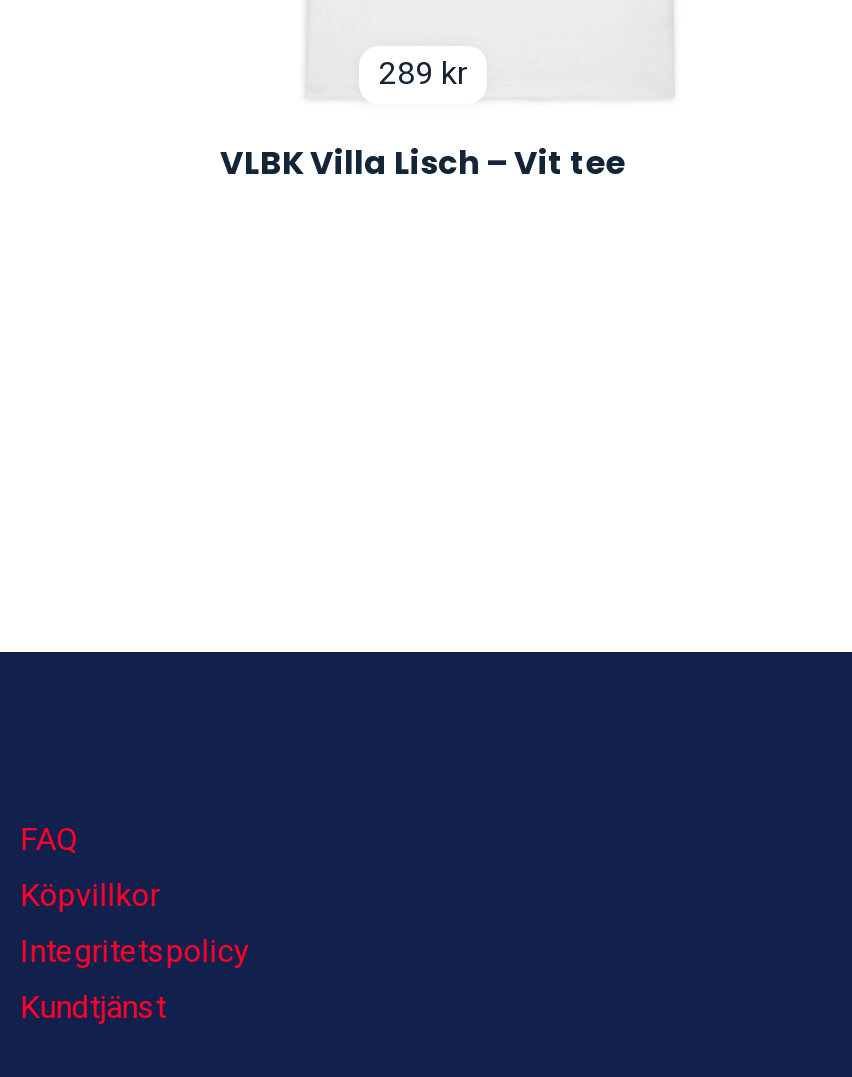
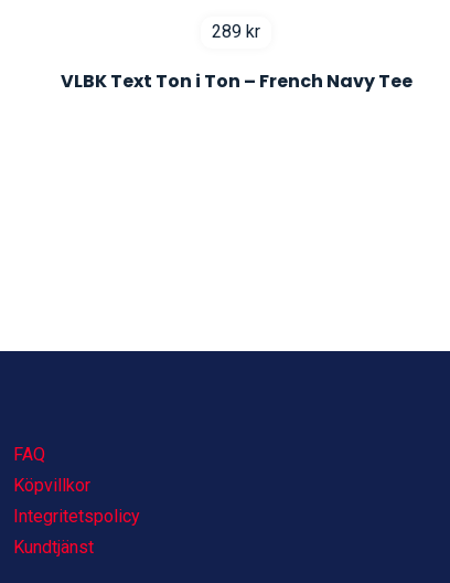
- VLBK Villa Lisch – Vit tee
+ VLBK Text Ton i Ton – French Navy Tee
